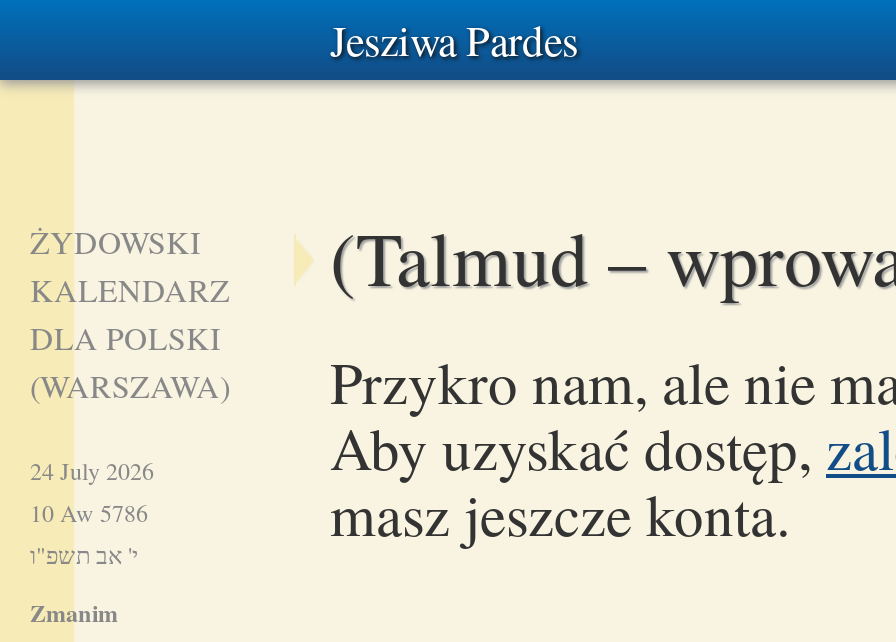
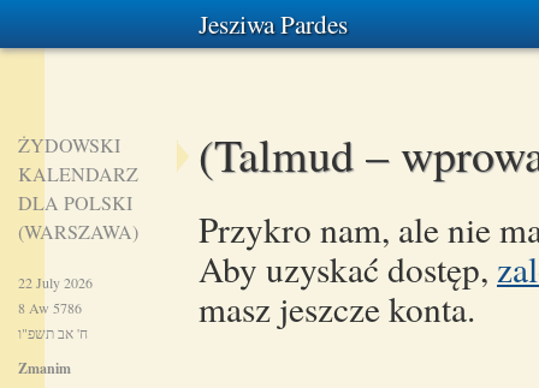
- 24 July 2026
+ 22 July 2026

- 10 Aw 5786
+ 8 Aw 5786

- י' אב תשפ"ו
+ ח' אב תשפ"ו
